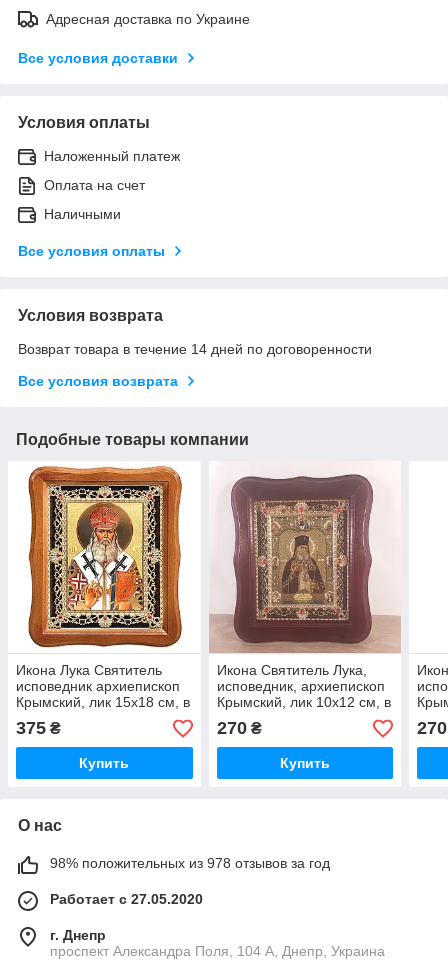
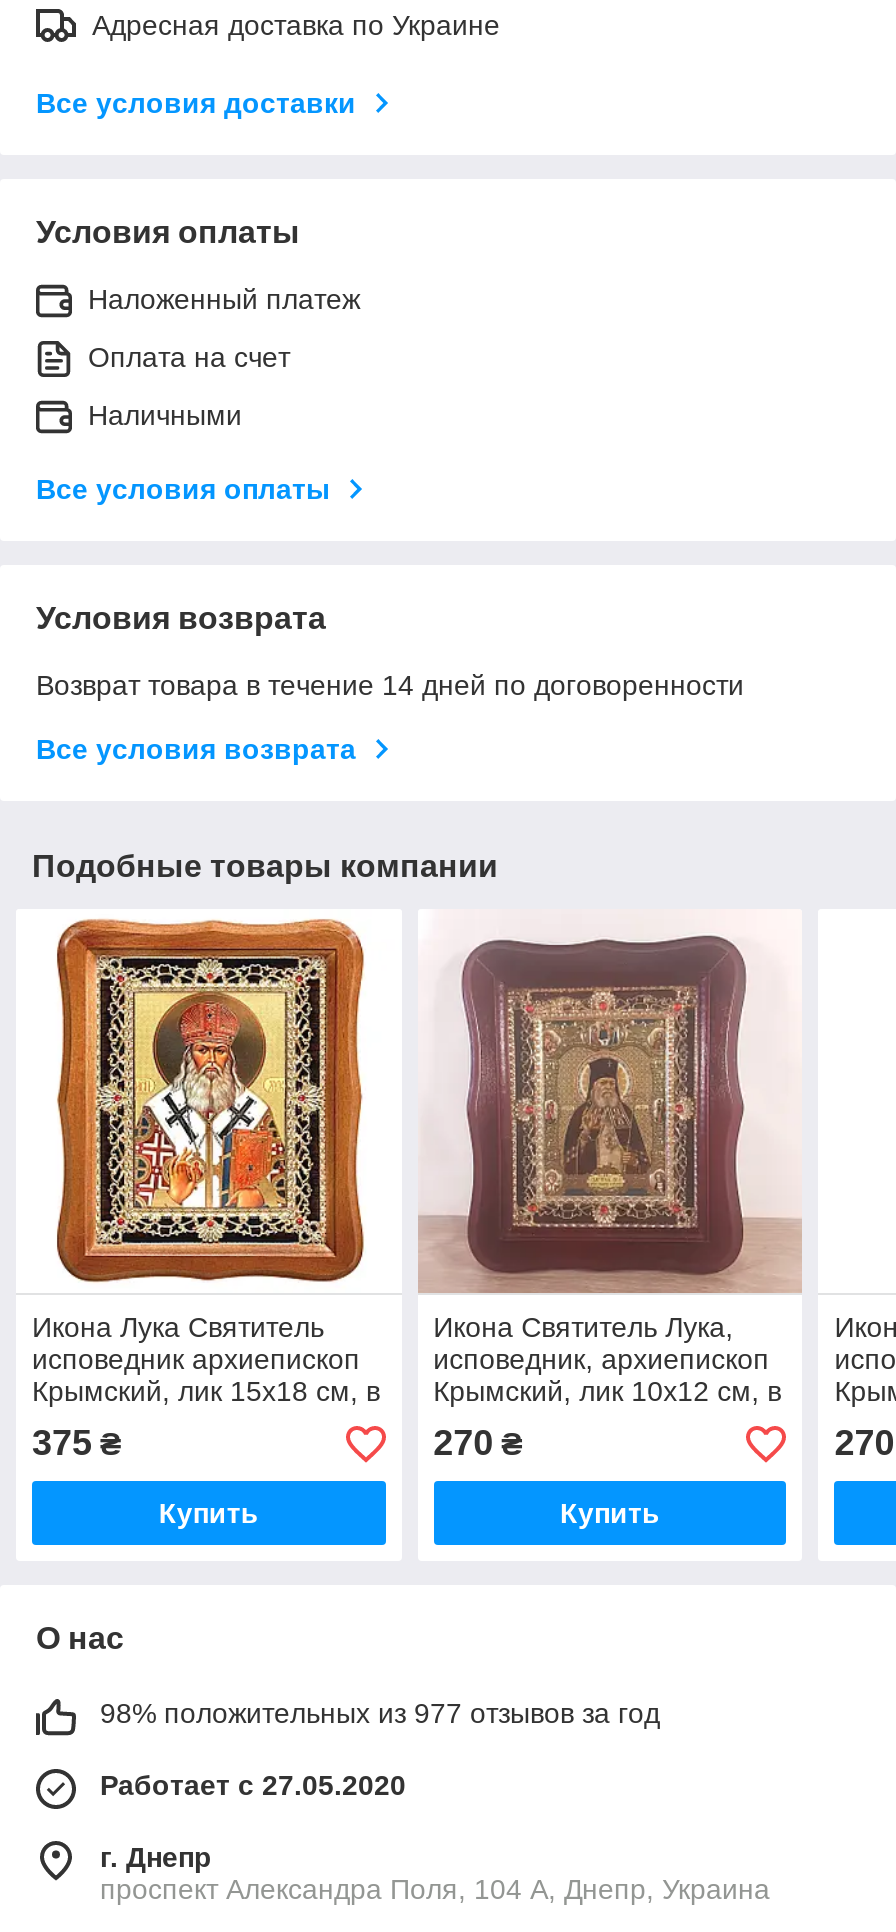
- 98% положительных из 978 отзывов за год
+ 98% положительных из 977 отзывов за год
